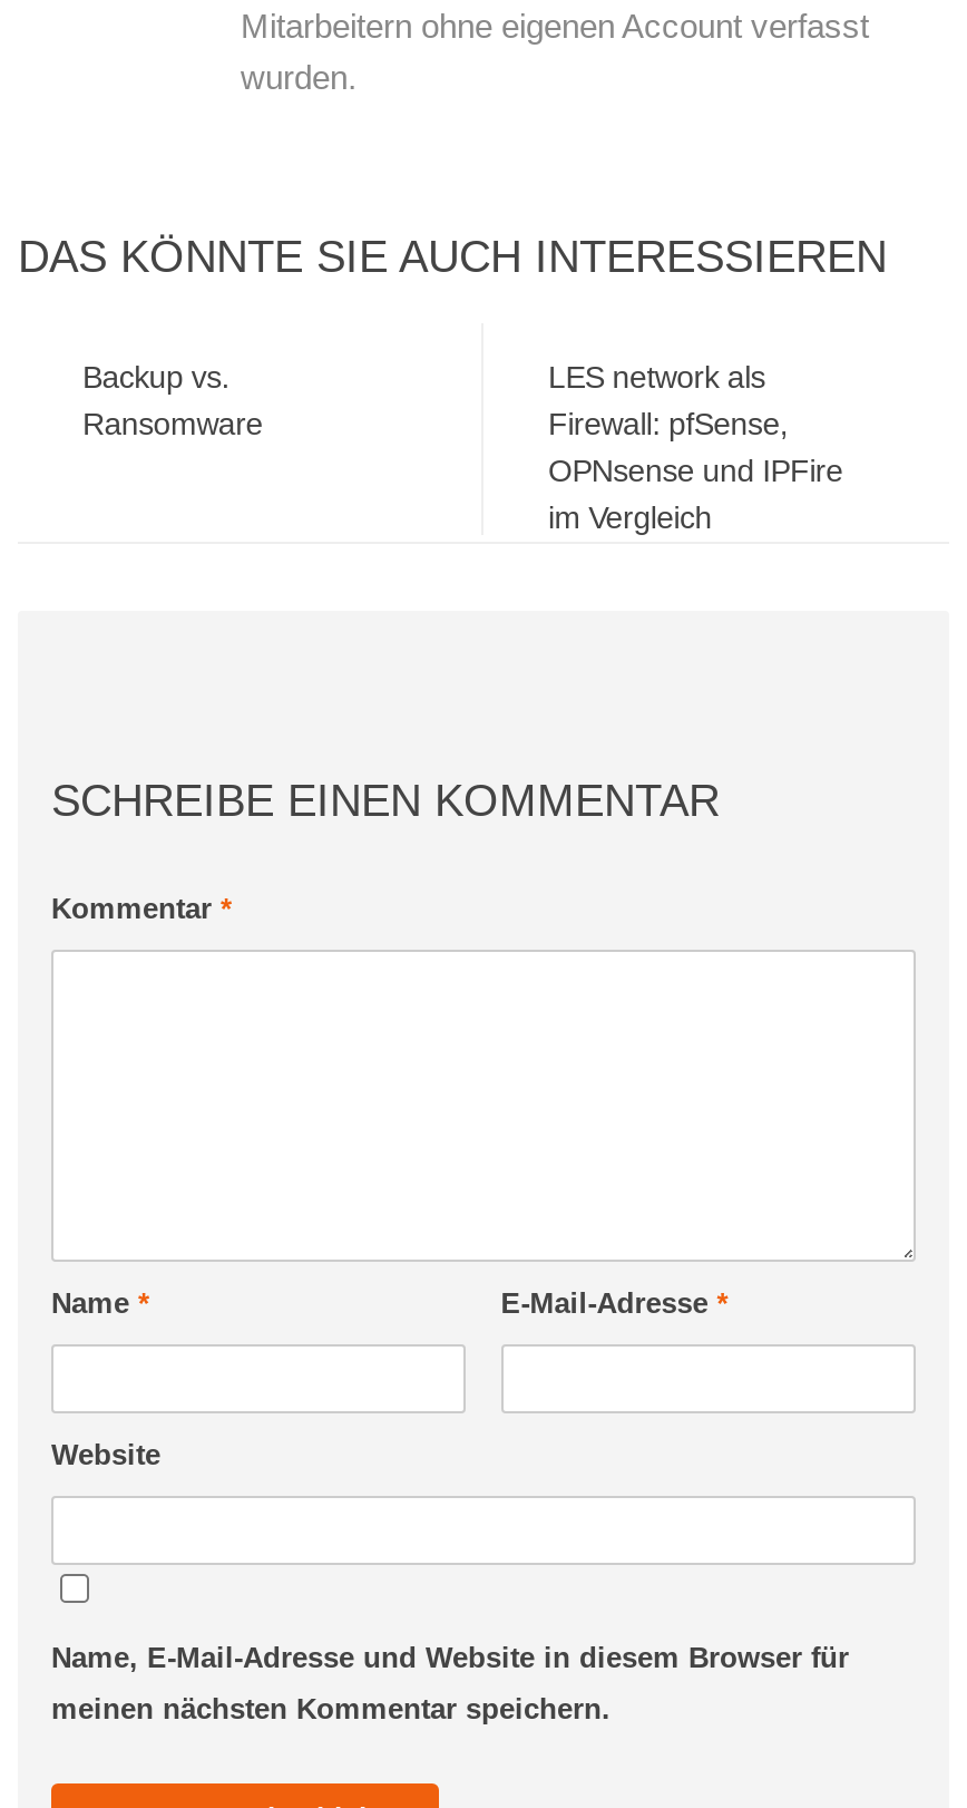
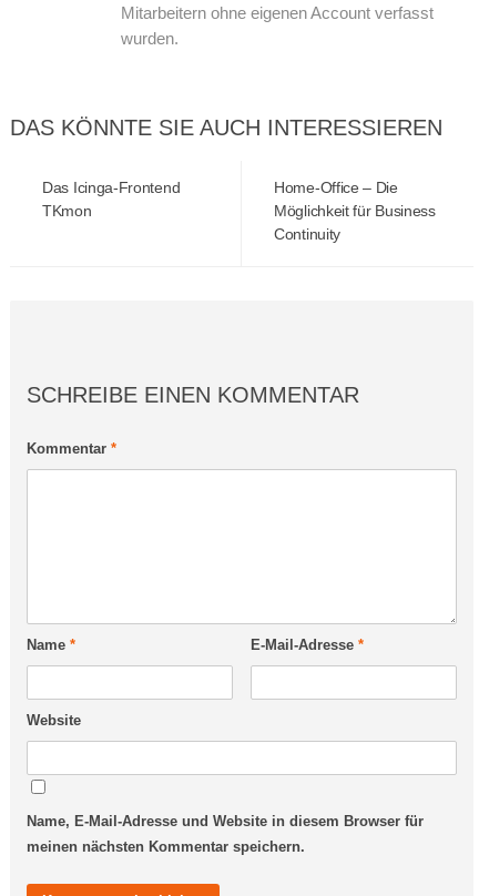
- Backup vs.
- Ransomware
+ Das Icinga-Frontend
+ TKmon

- LES network als
- Firewall: pfSense,
- OPNsense und IPFire
- im Vergleich
+ Home-Office – Die
+ Möglichkeit für Business
+ Continuity
